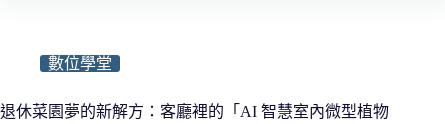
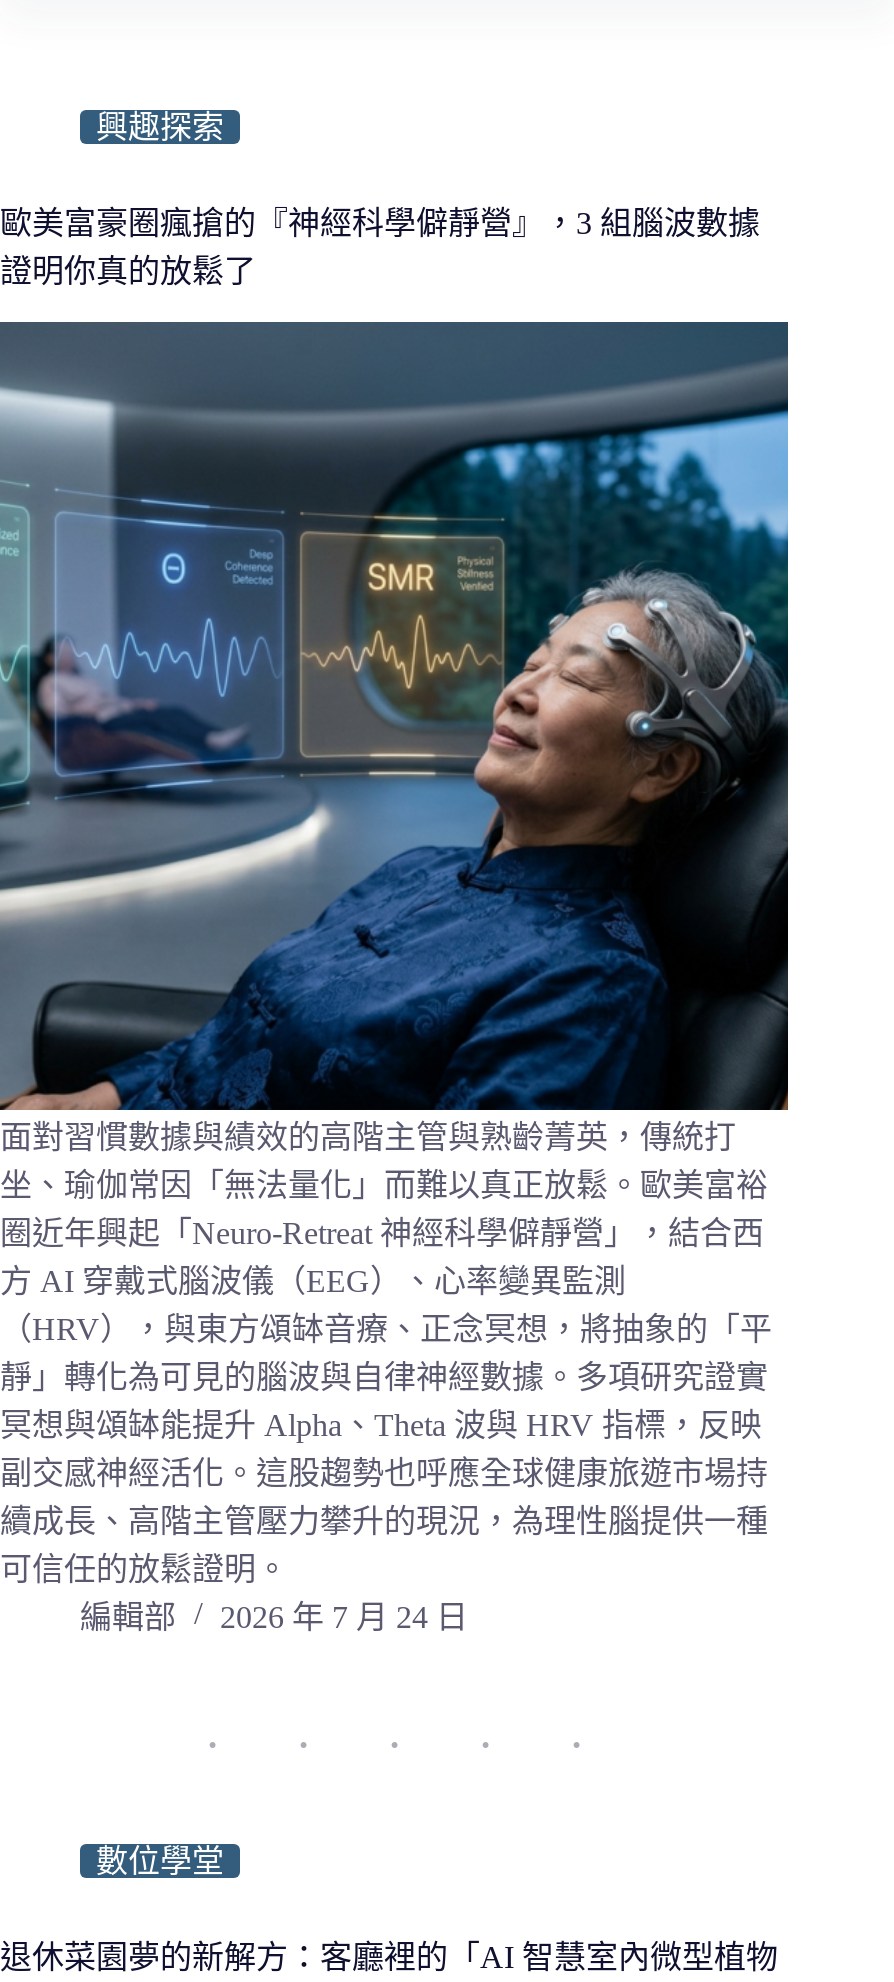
+ 興趣探索
+ 歐美富豪圈瘋搶的『神經科學僻靜營』，3 組腦波數據
+ 證明你真的放鬆了

+ [image]
+ 面對習慣數據與績效的高階主管與熟齡菁英，傳統打
+ 坐、瑜伽常因「無法量化」而難以真正放鬆。歐美富裕
+ 圈近年興起「Neuro-Retreat 神經科學僻靜營」，結合西
+ 方 AI 穿戴式腦波儀（EEG）、心率變異監測
+ （HRV），與東方頌缽音療、正念冥想，將抽象的「平
+ 靜」轉化為可見的腦波與自律神經數據。多項研究證實
+ 冥想與頌缽能提升 Alpha、Theta 波與 HRV 指標，反映
+ 副交感神經活化。這股趨勢也呼應全球健康旅遊市場持
+ 續成長、高階主管壓力攀升的現況，為理性腦提供一種
+ 可信任的放鬆證明。
+ 編輯部
+ 2026 年 7 月 24 日
